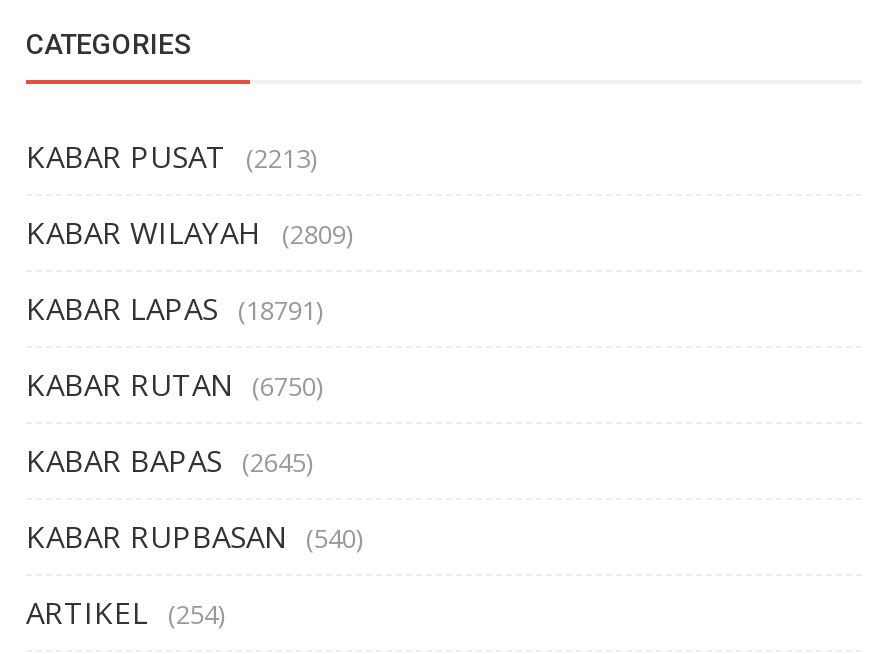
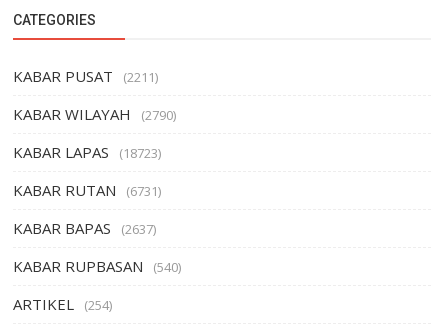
- KABAR PUSAT (2213)
+ KABAR PUSAT (2211)

- KABAR WILAYAH (2809)
+ KABAR WILAYAH (2790)

- KABAR LAPAS (18791)
+ KABAR LAPAS (18723)

- KABAR RUTAN (6750)
+ KABAR RUTAN (6731)

- KABAR BAPAS (2645)
+ KABAR BAPAS (2637)
